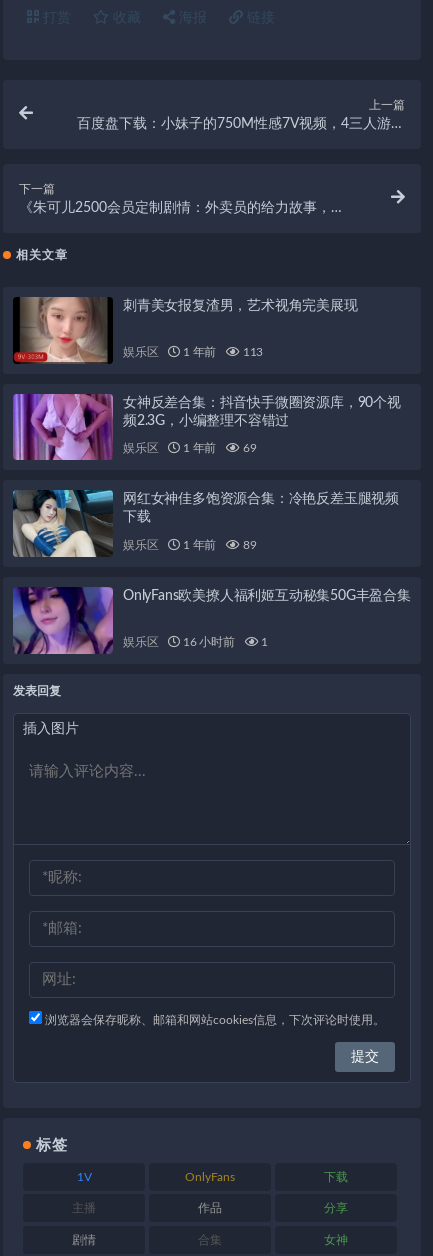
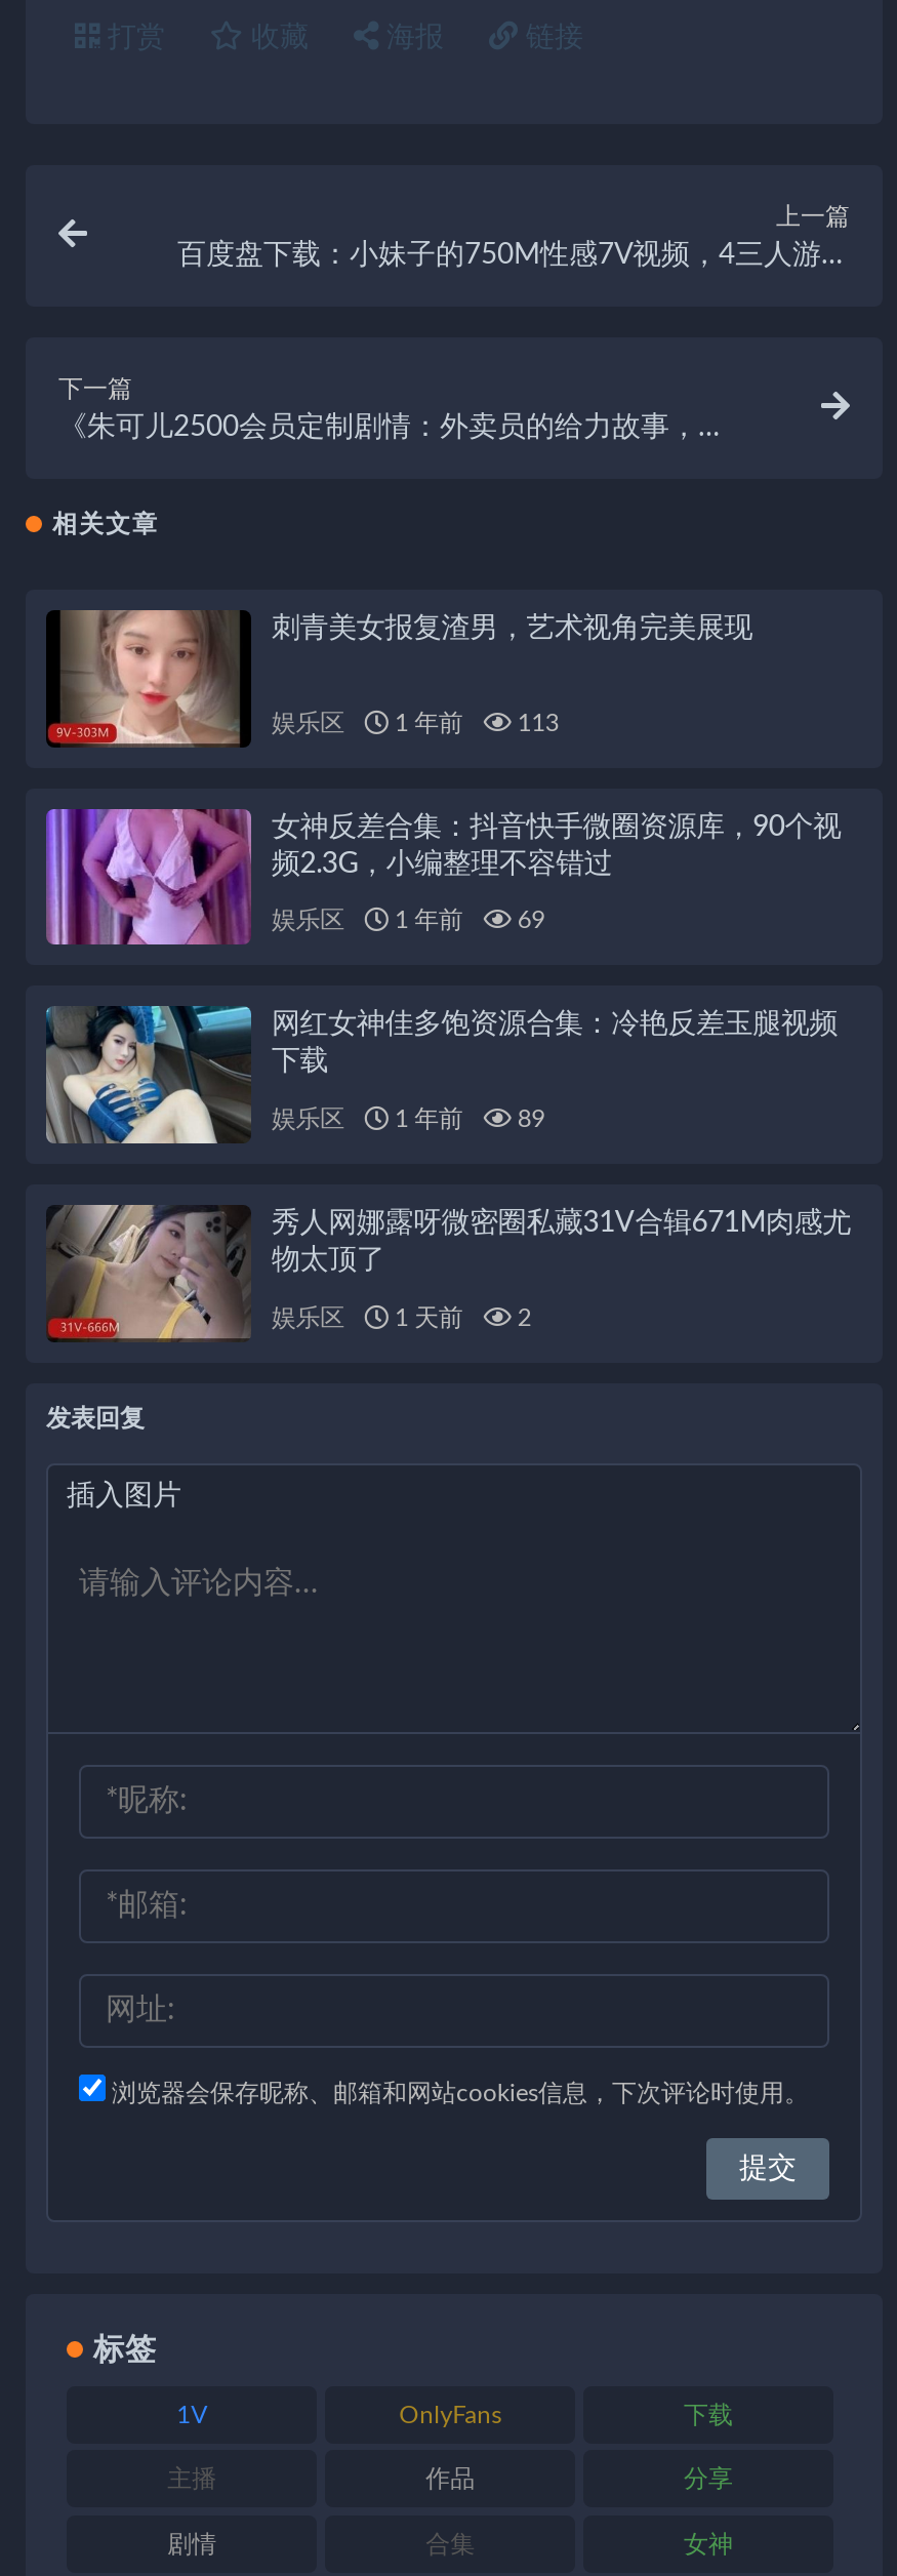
- [image]
- OnlyFans欧美撩人福利姬互动秘集50G丰盈合集
+ [image]
+ 秀人网娜露呀微密圈私藏31V合辑671M肉感尤
+ 物太顶了

- 16 小时前
- 1
+ 1 天前
+ 2
